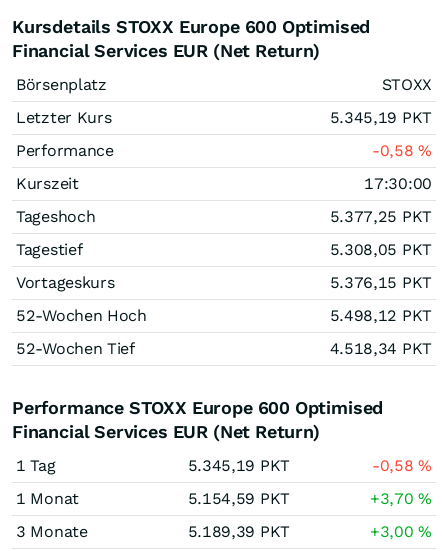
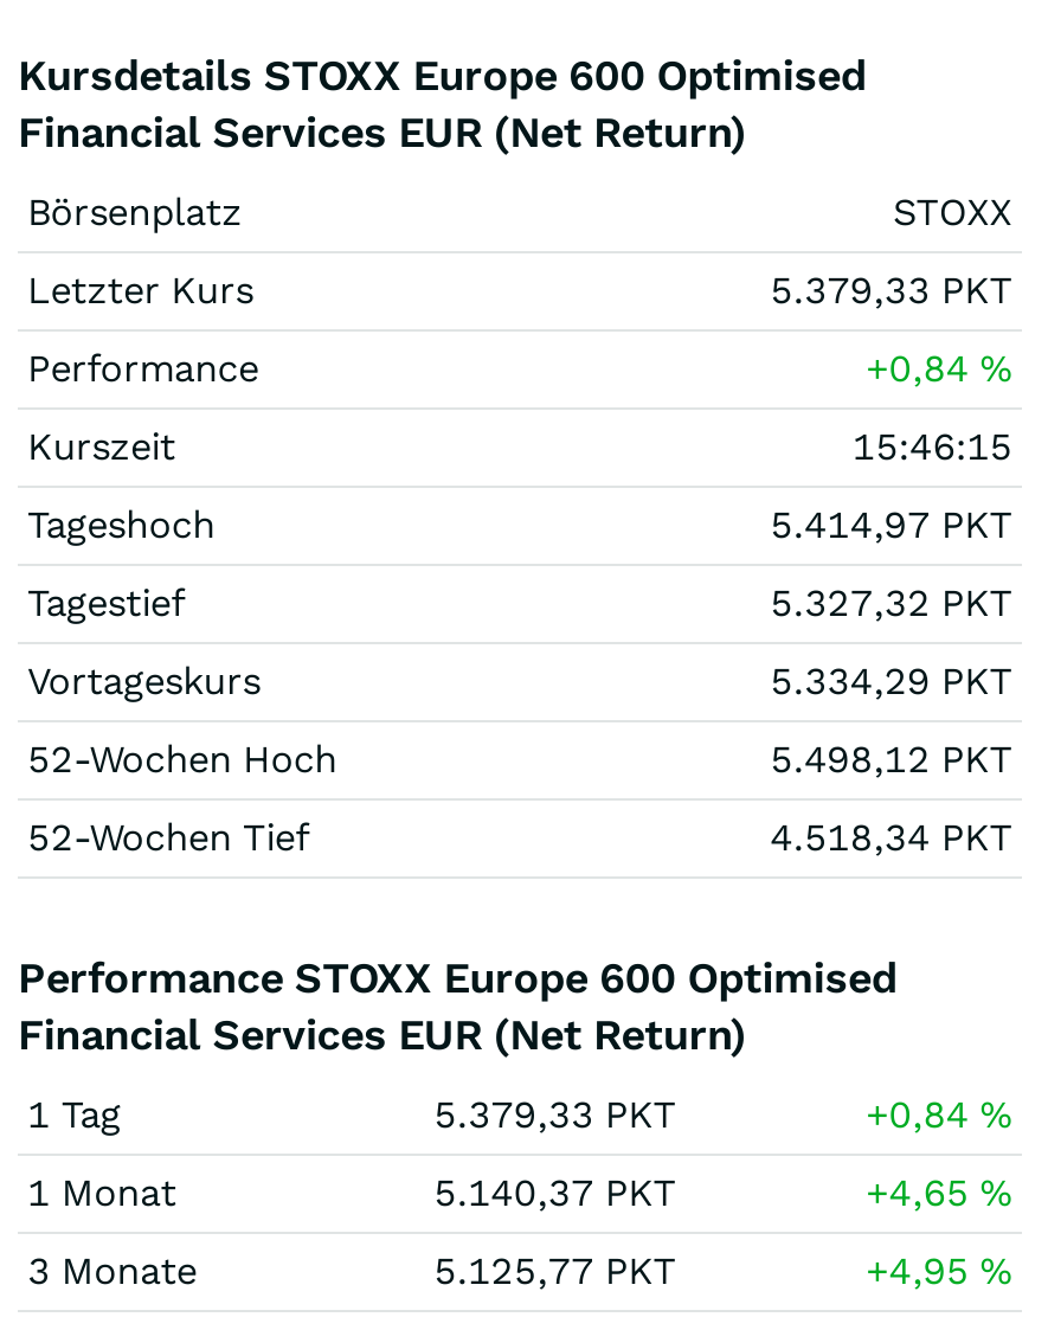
- 5.345,19 PKT
+ 5.379,33 PKT

- -0,58%
+ +0,84%

- 17:30:00
+ 15:46:15

- 5.377,25 PKT
+ 5.414,97 PKT

- 5.308,05 PKT
+ 5.327,32 PKT

- 5.376,15 PKT
+ 5.334,29 PKT

- 5.345,19 PKT
+ 5.379,33 PKT

- -0,58%
+ +0,84%

- 5.154,59 PKT
+ 5.140,37 PKT

- +3,70%
+ +4,65%

- 5.189,39 PKT
+ 5.125,77 PKT

- +3,00%
+ +4,95%
